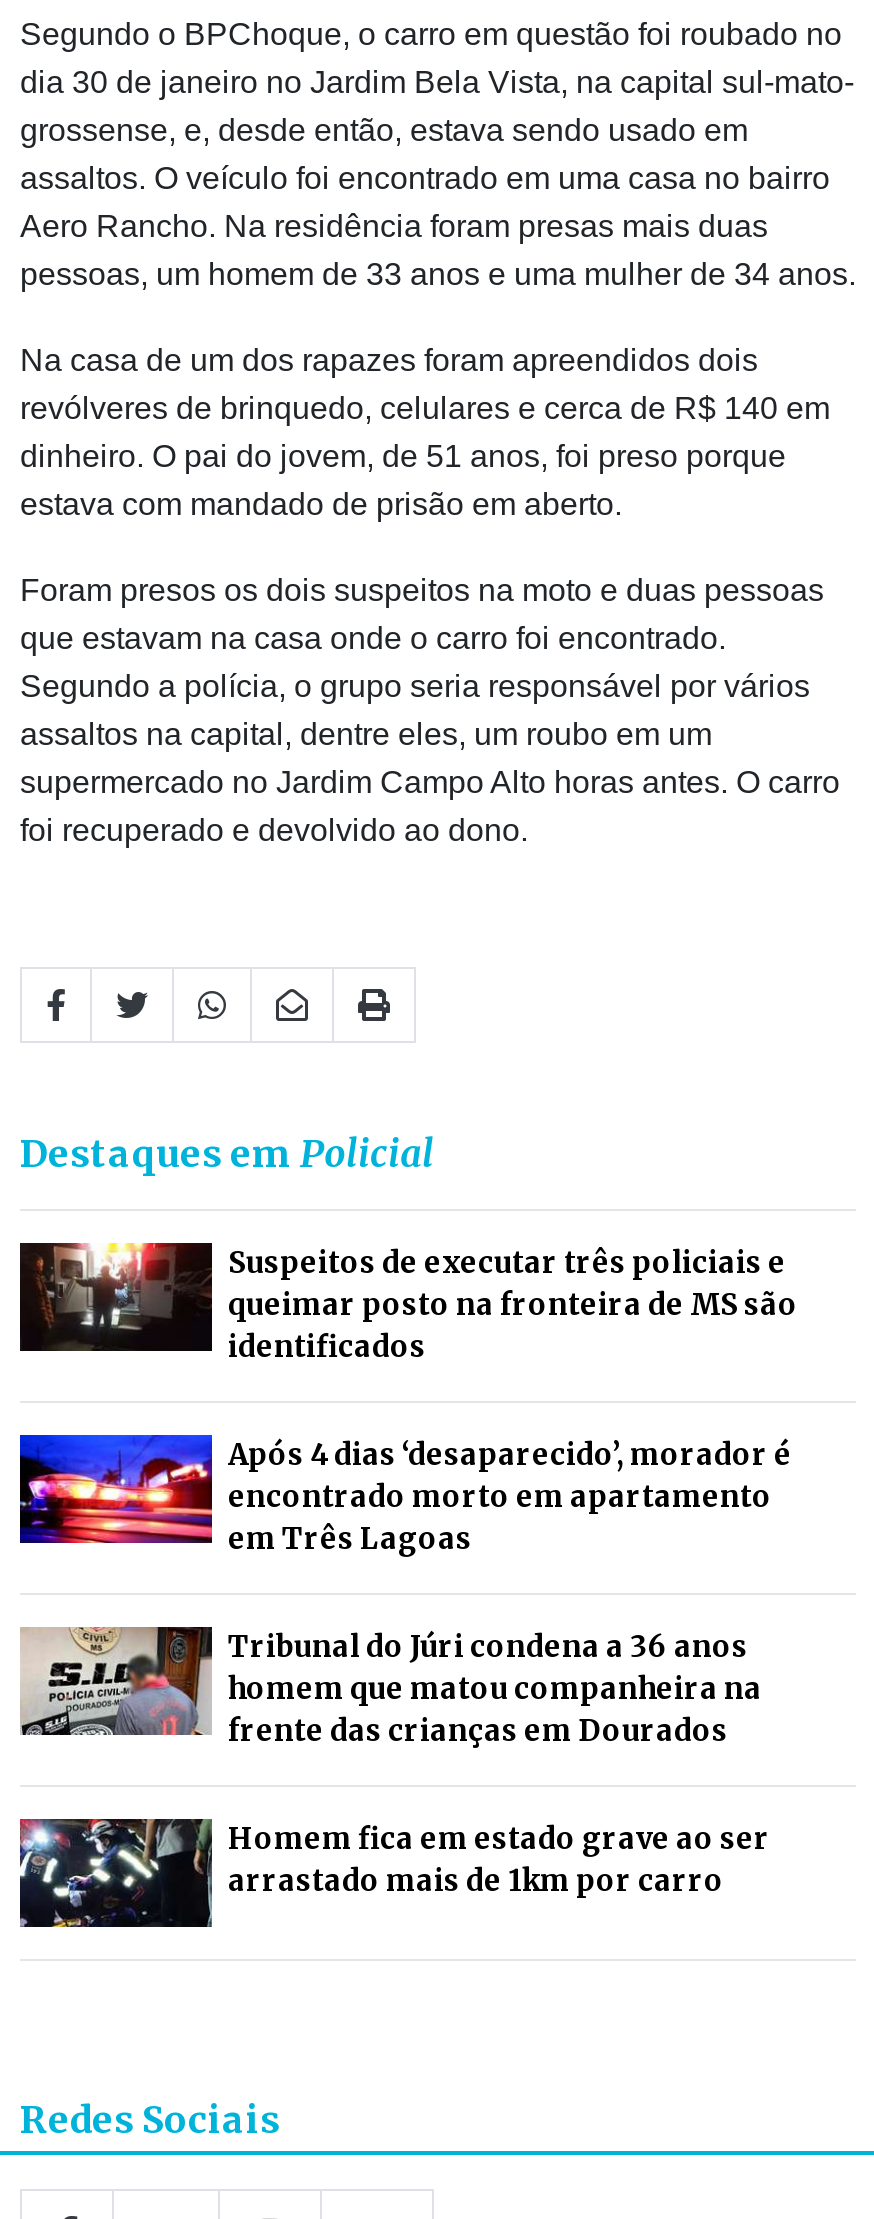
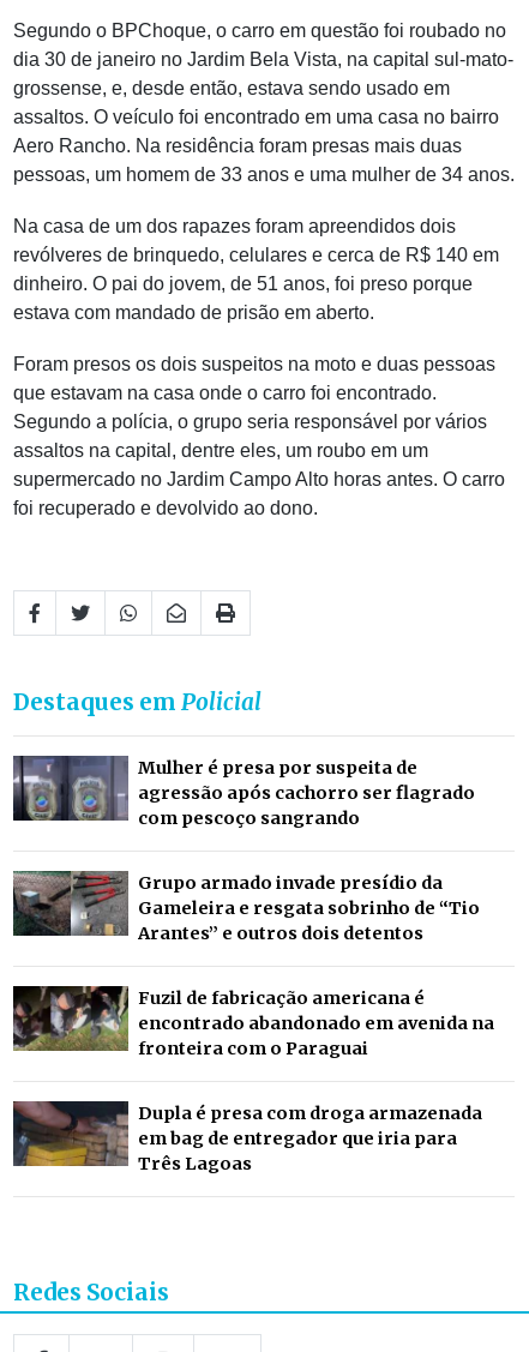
- [image]
- Suspeitos de executar três policiais e
- queimar posto na fronteira de MS são
- identificados
+ [image]
+ Mulher é presa por suspeita de
+ agressão após cachorro ser flagrado
+ com pescoço sangrando

- [image]
- Após 4 dias ‘desaparecido’, morador é
- encontrado morto em apartamento
- em Três Lagoas
+ [image]
+ Grupo armado invade presídio da
+ Gameleira e resgata sobrinho de “Tio
+ Arantes” e outros dois detentos

- [image]
- Tribunal do Júri condena a 36 anos
- homem que matou companheira na
- frente das crianças em Dourados
+ [image]
+ Fuzil de fabricação americana é
+ encontrado abandonado em avenida na
+ fronteira com o Paraguai

- [image]
- Homem fica em estado grave ao ser
- arrastado mais de 1km por carro
+ [image]
+ Dupla é presa com droga armazenada
+ em bag de entregador que iria para
+ Três Lagoas
